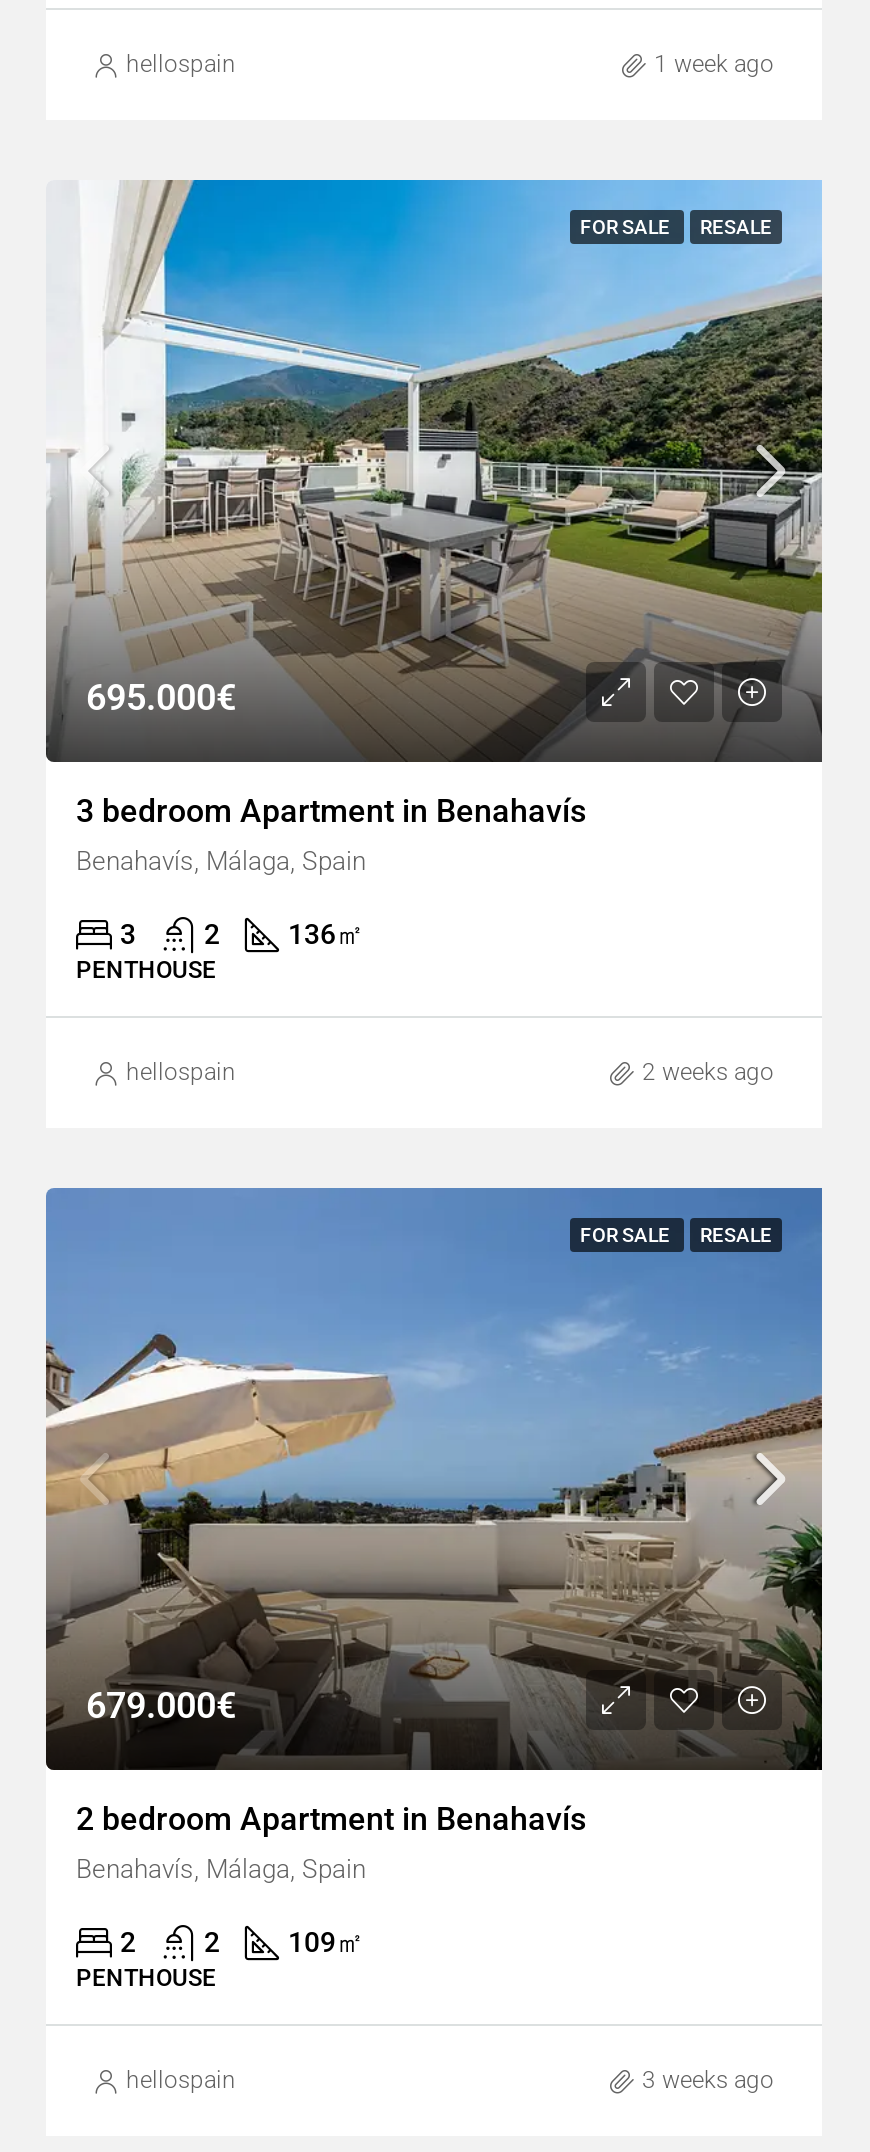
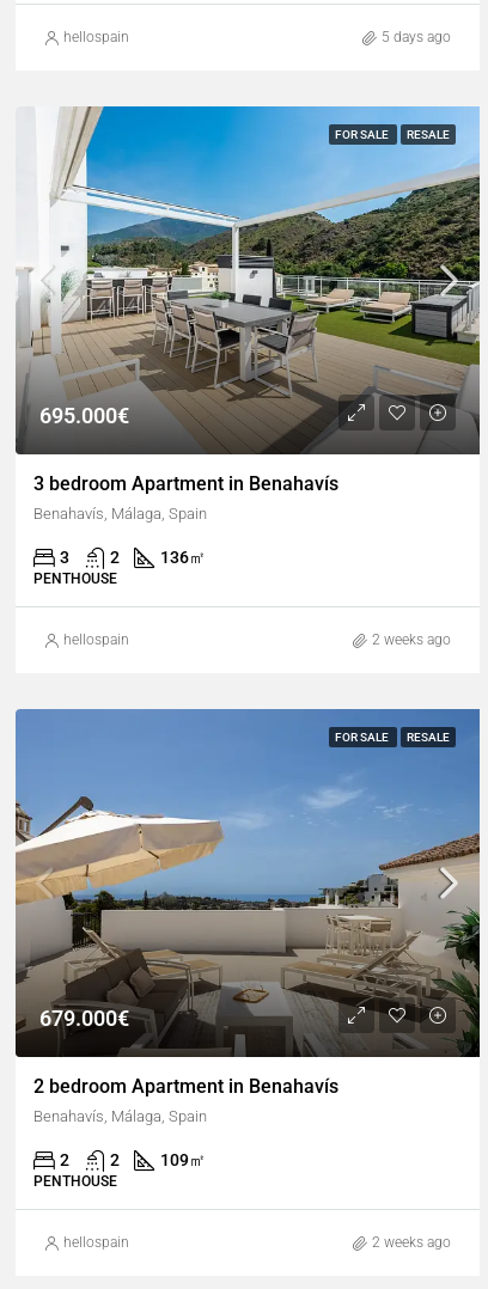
- 1 week ago
+ 5 days ago

- 3 weeks ago
+ 2 weeks ago
